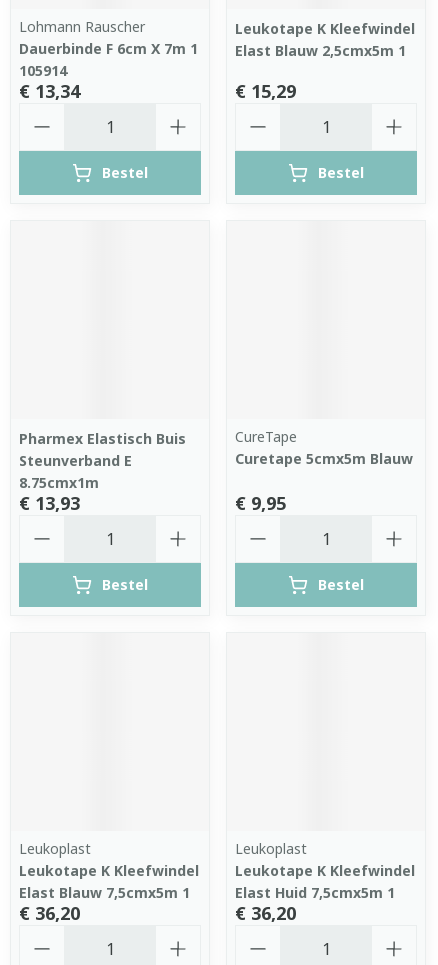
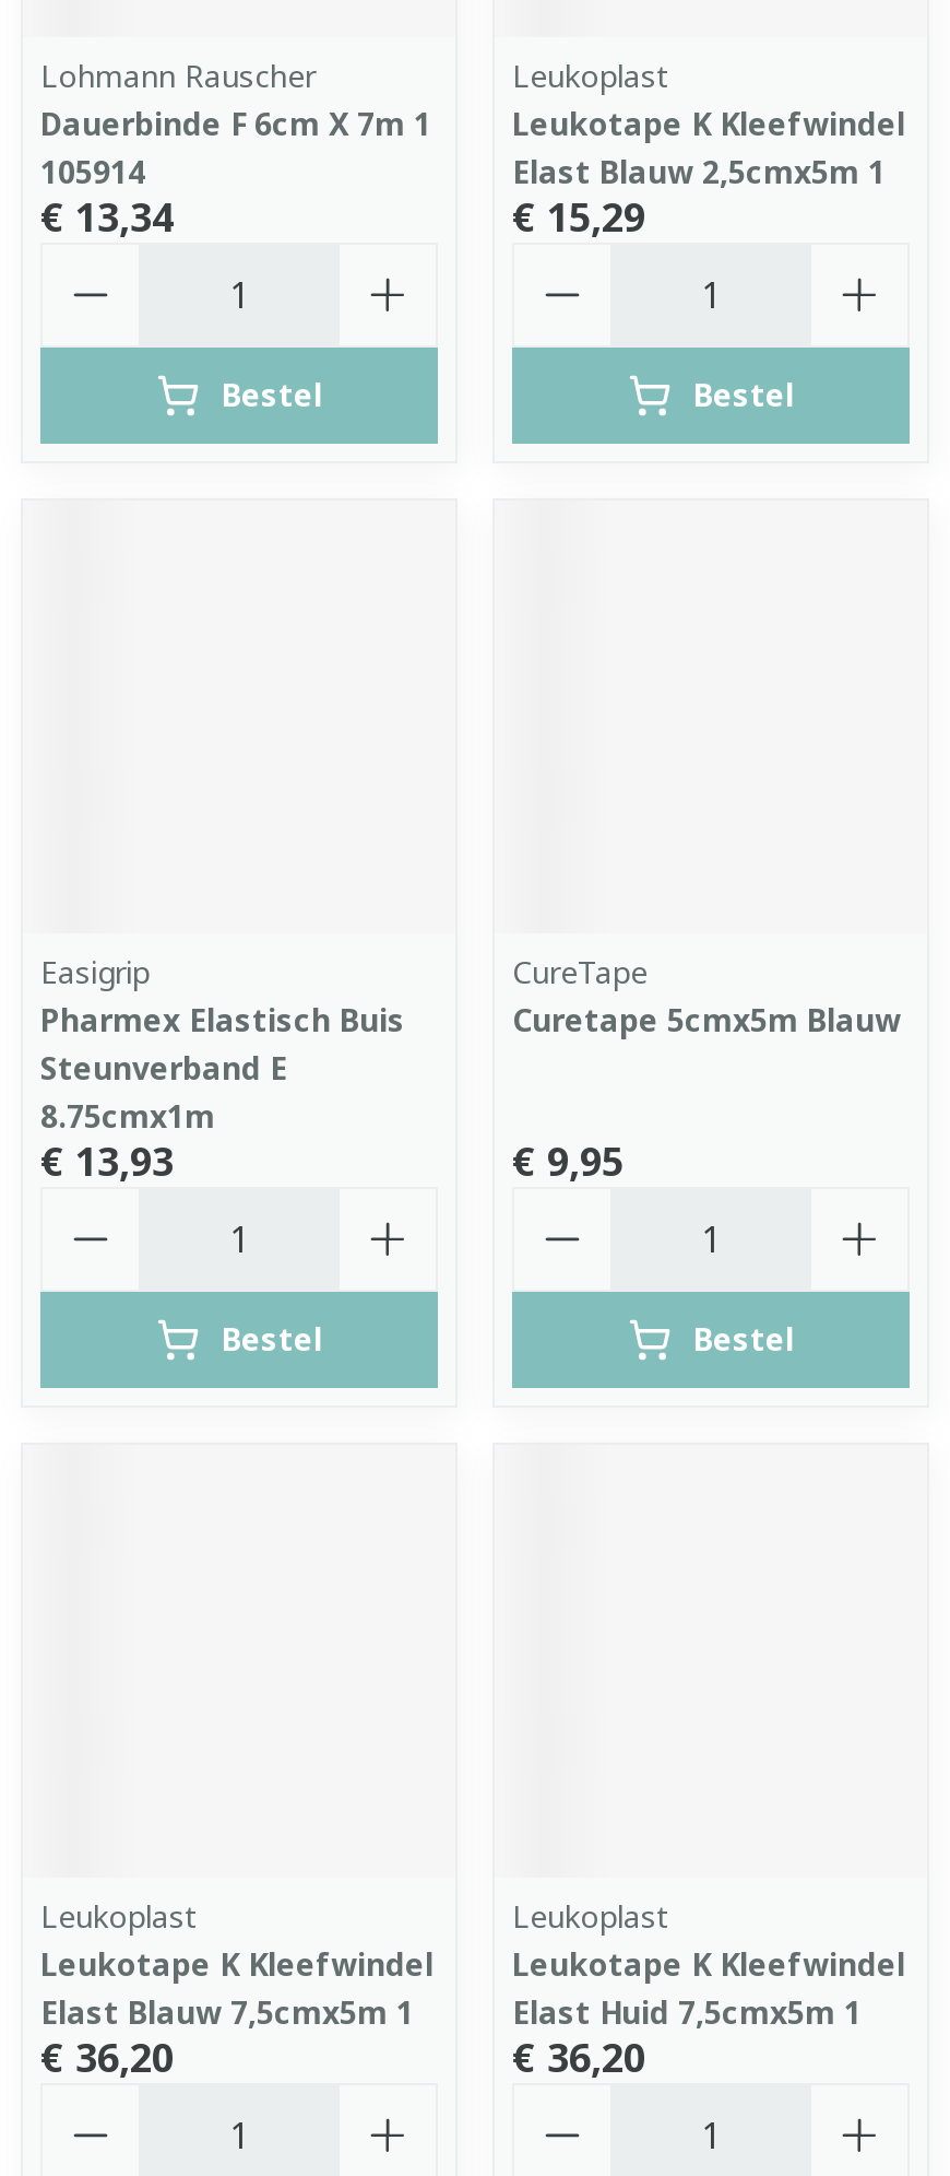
+ Leukoplast

+ Easigrip
